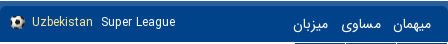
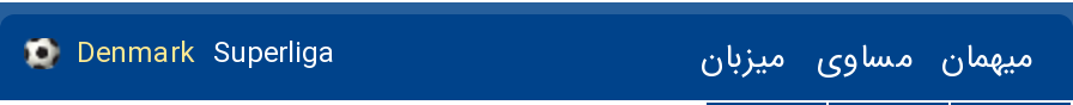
- Uzbekistan Super League
+ Denmark Superliga
